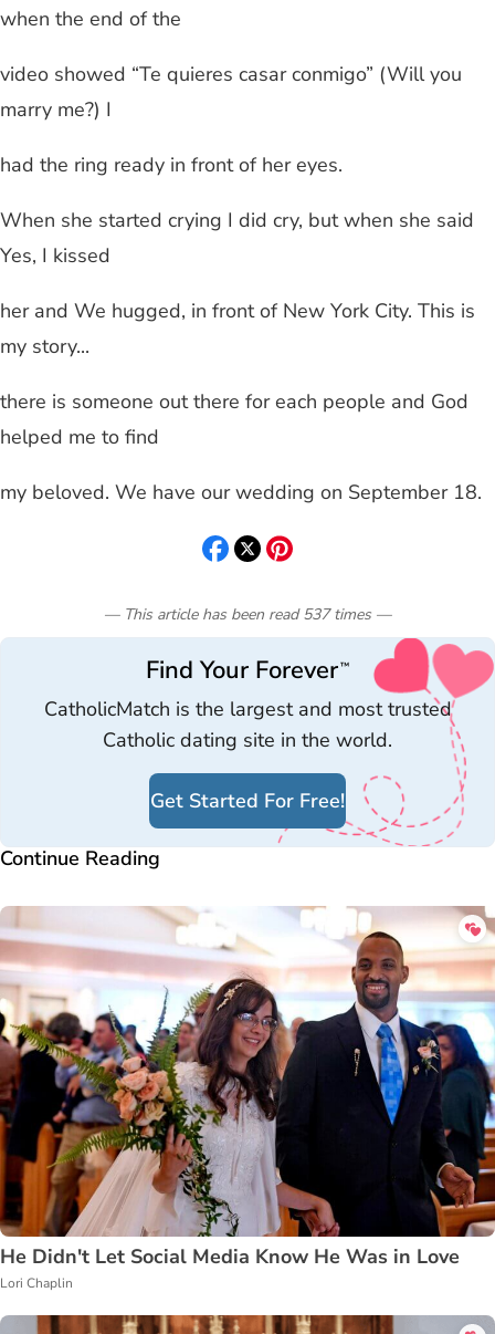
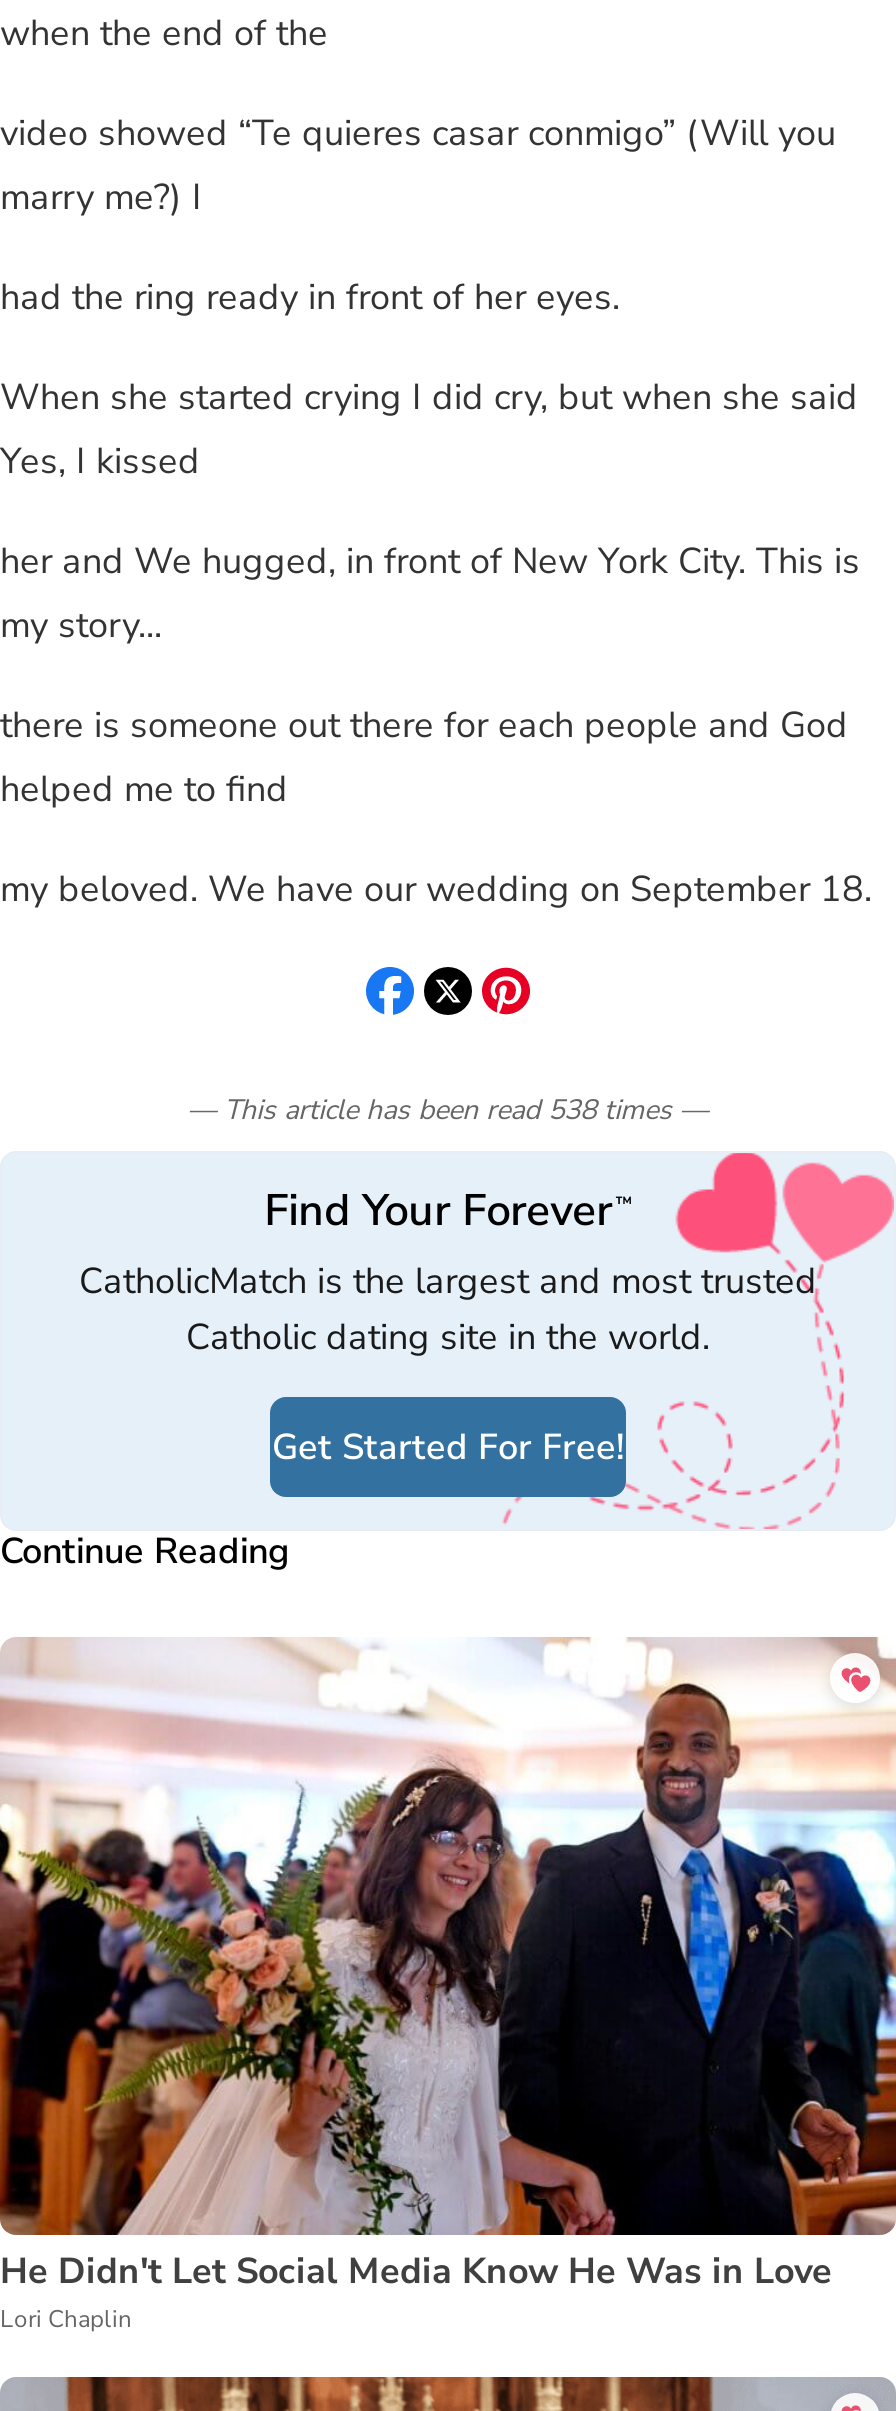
- — This article has been read 537 times —
+ — This article has been read 538 times —
